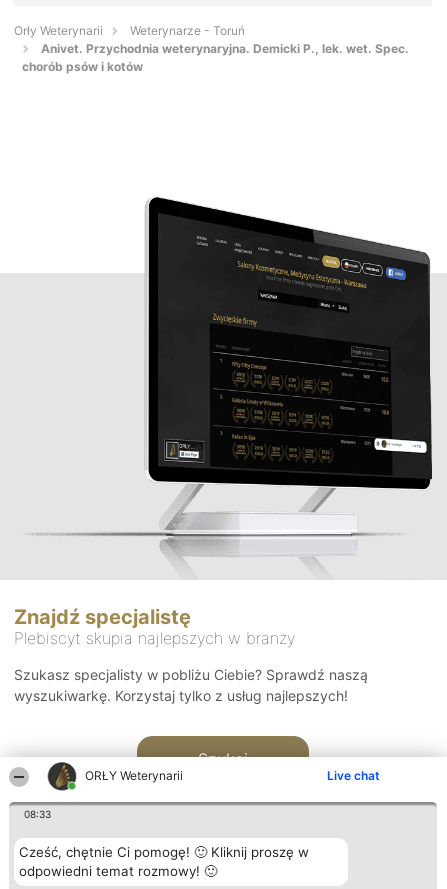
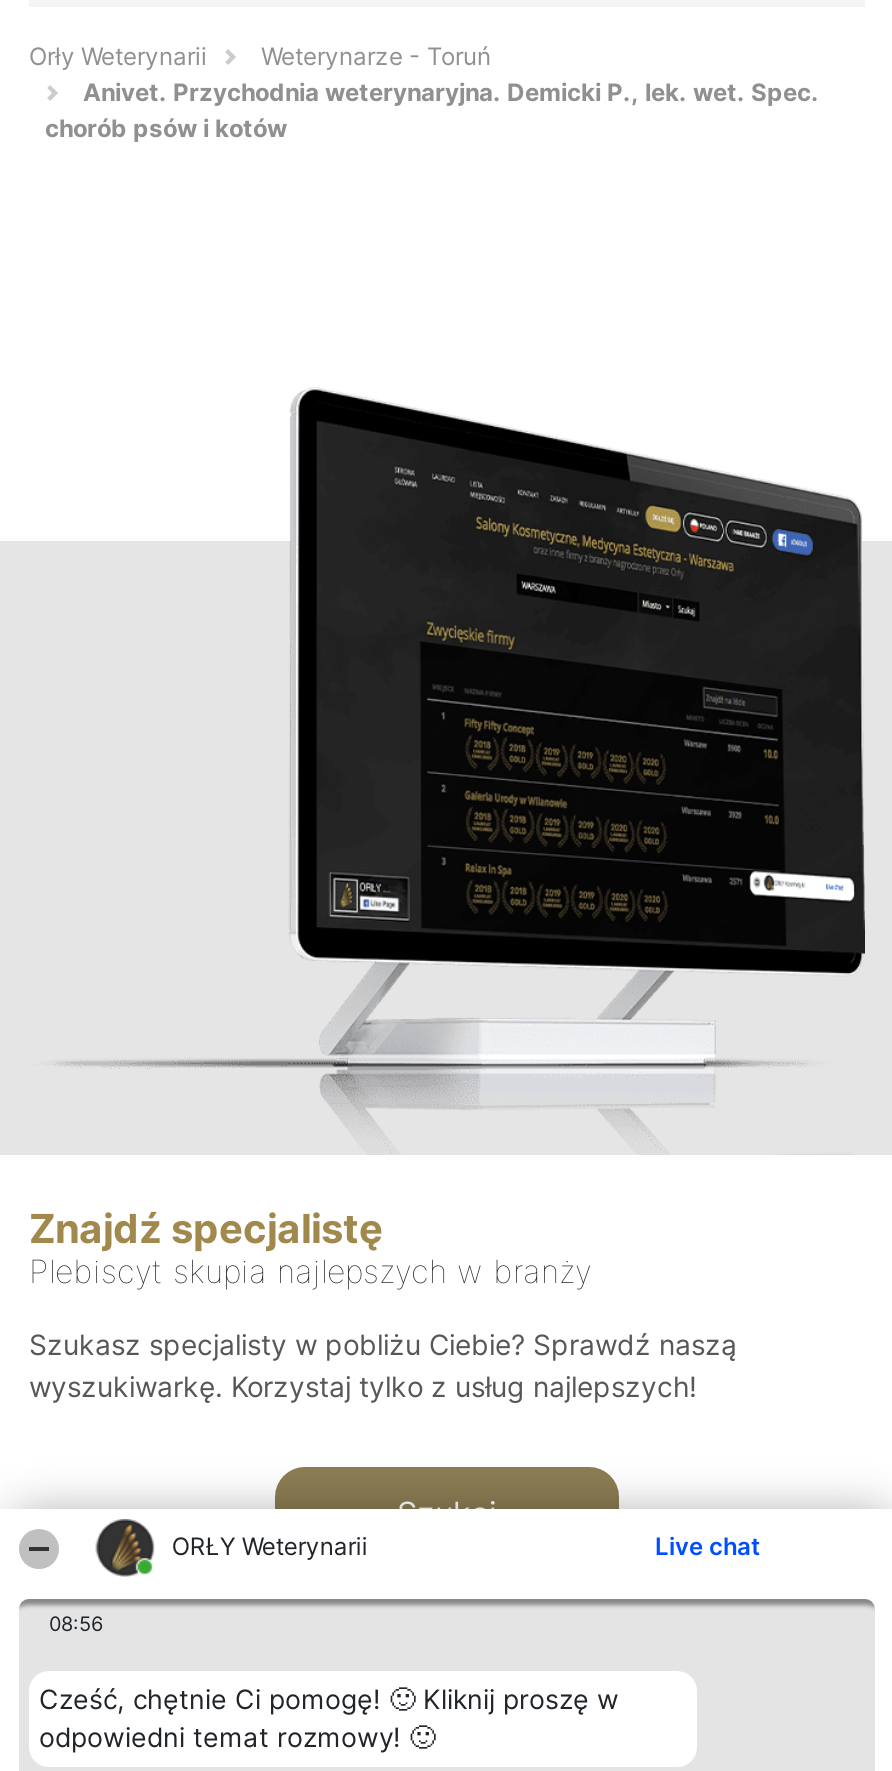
- 08:33
+ 08:56
